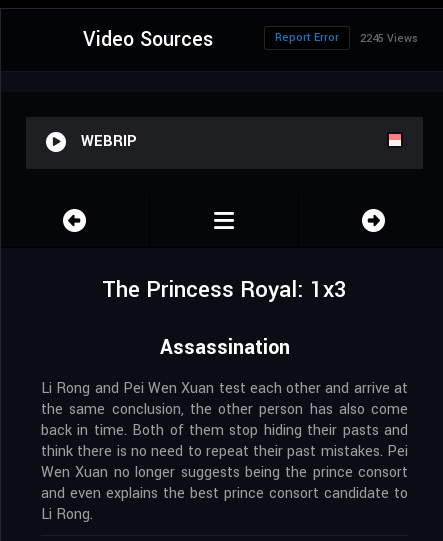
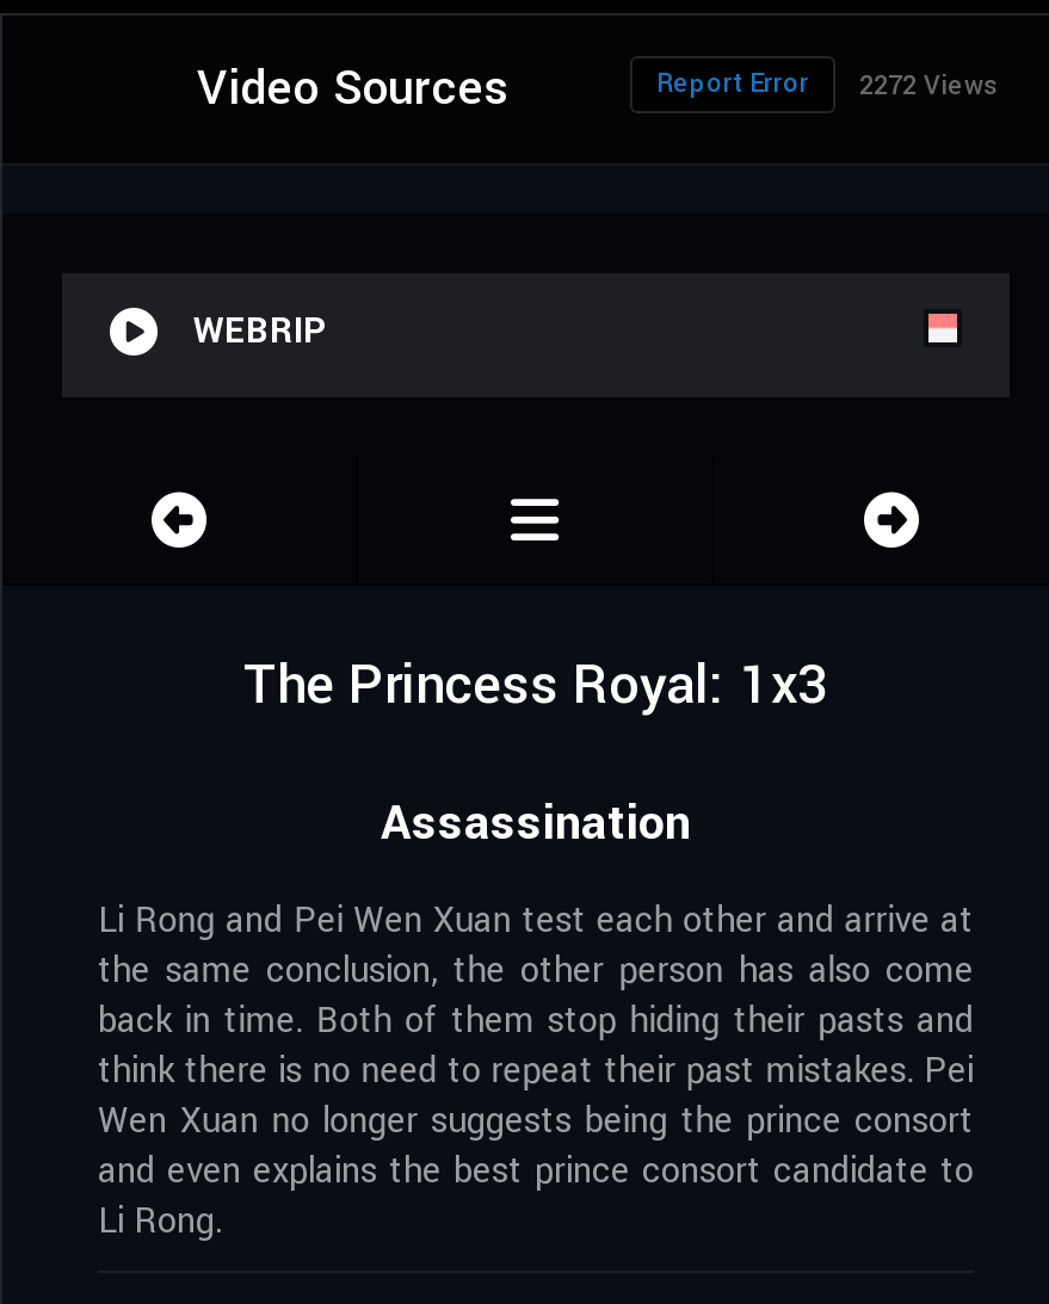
- Report Error 2245 Views
+ Report Error 2272 Views
